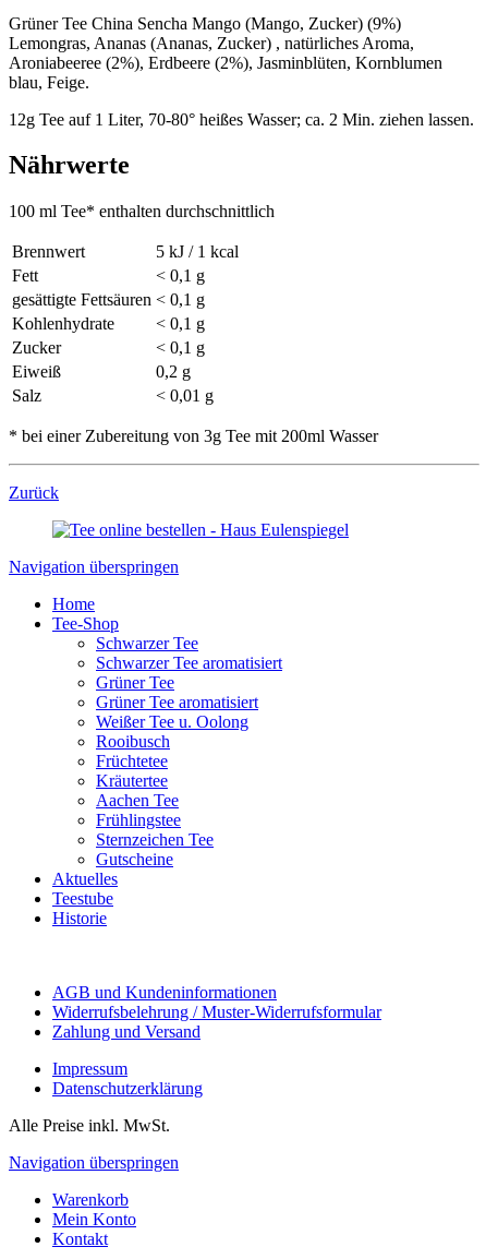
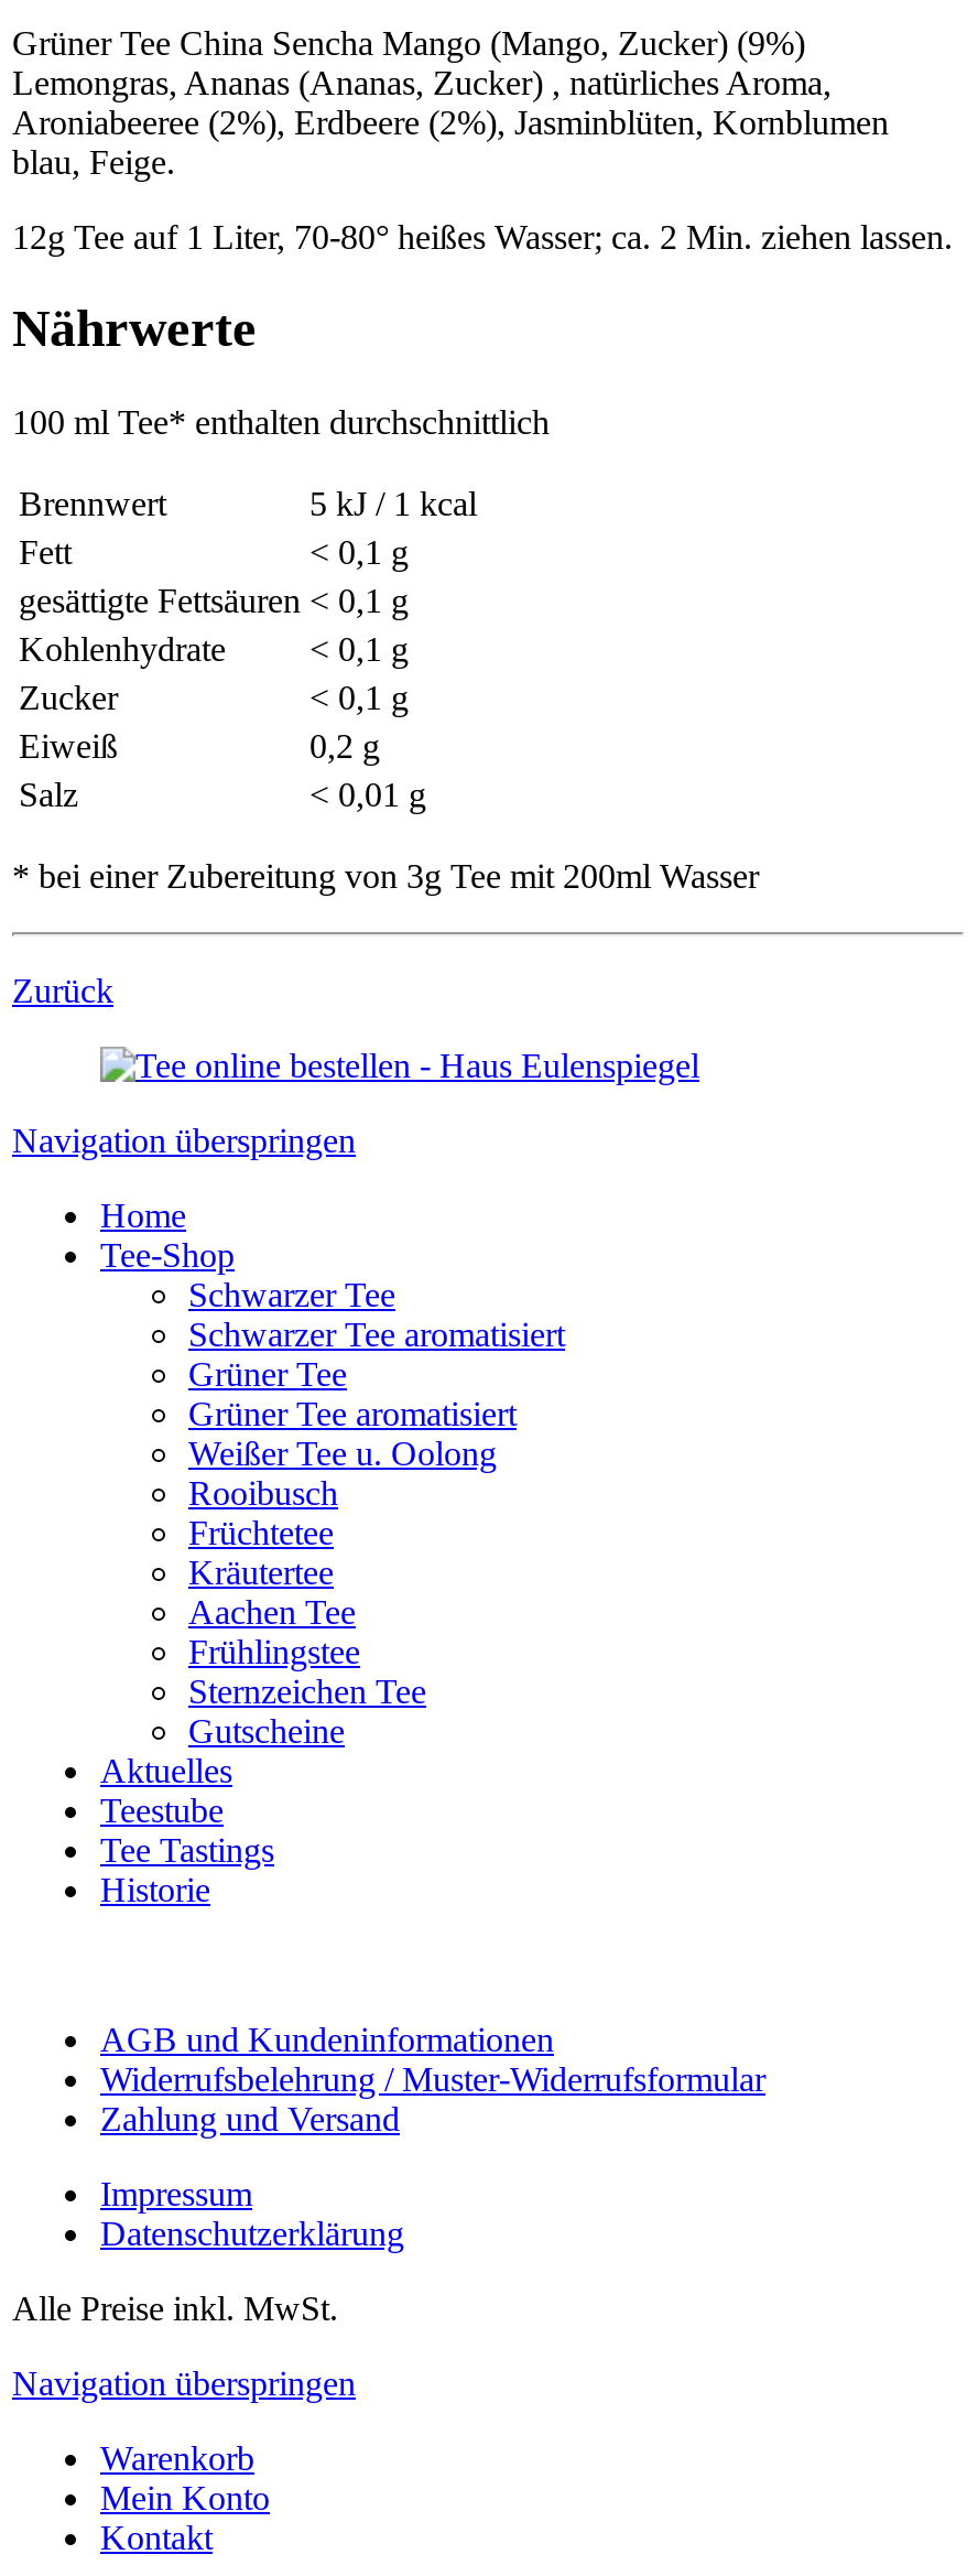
+ Tee Tastings
